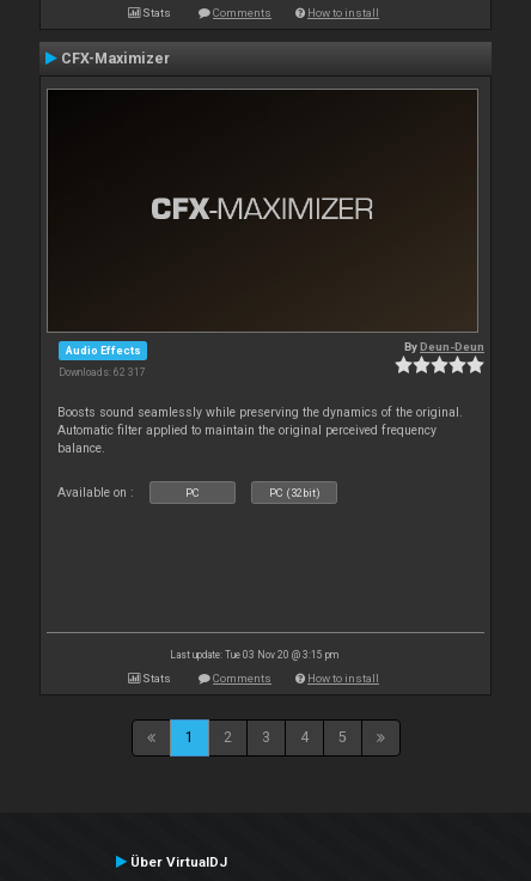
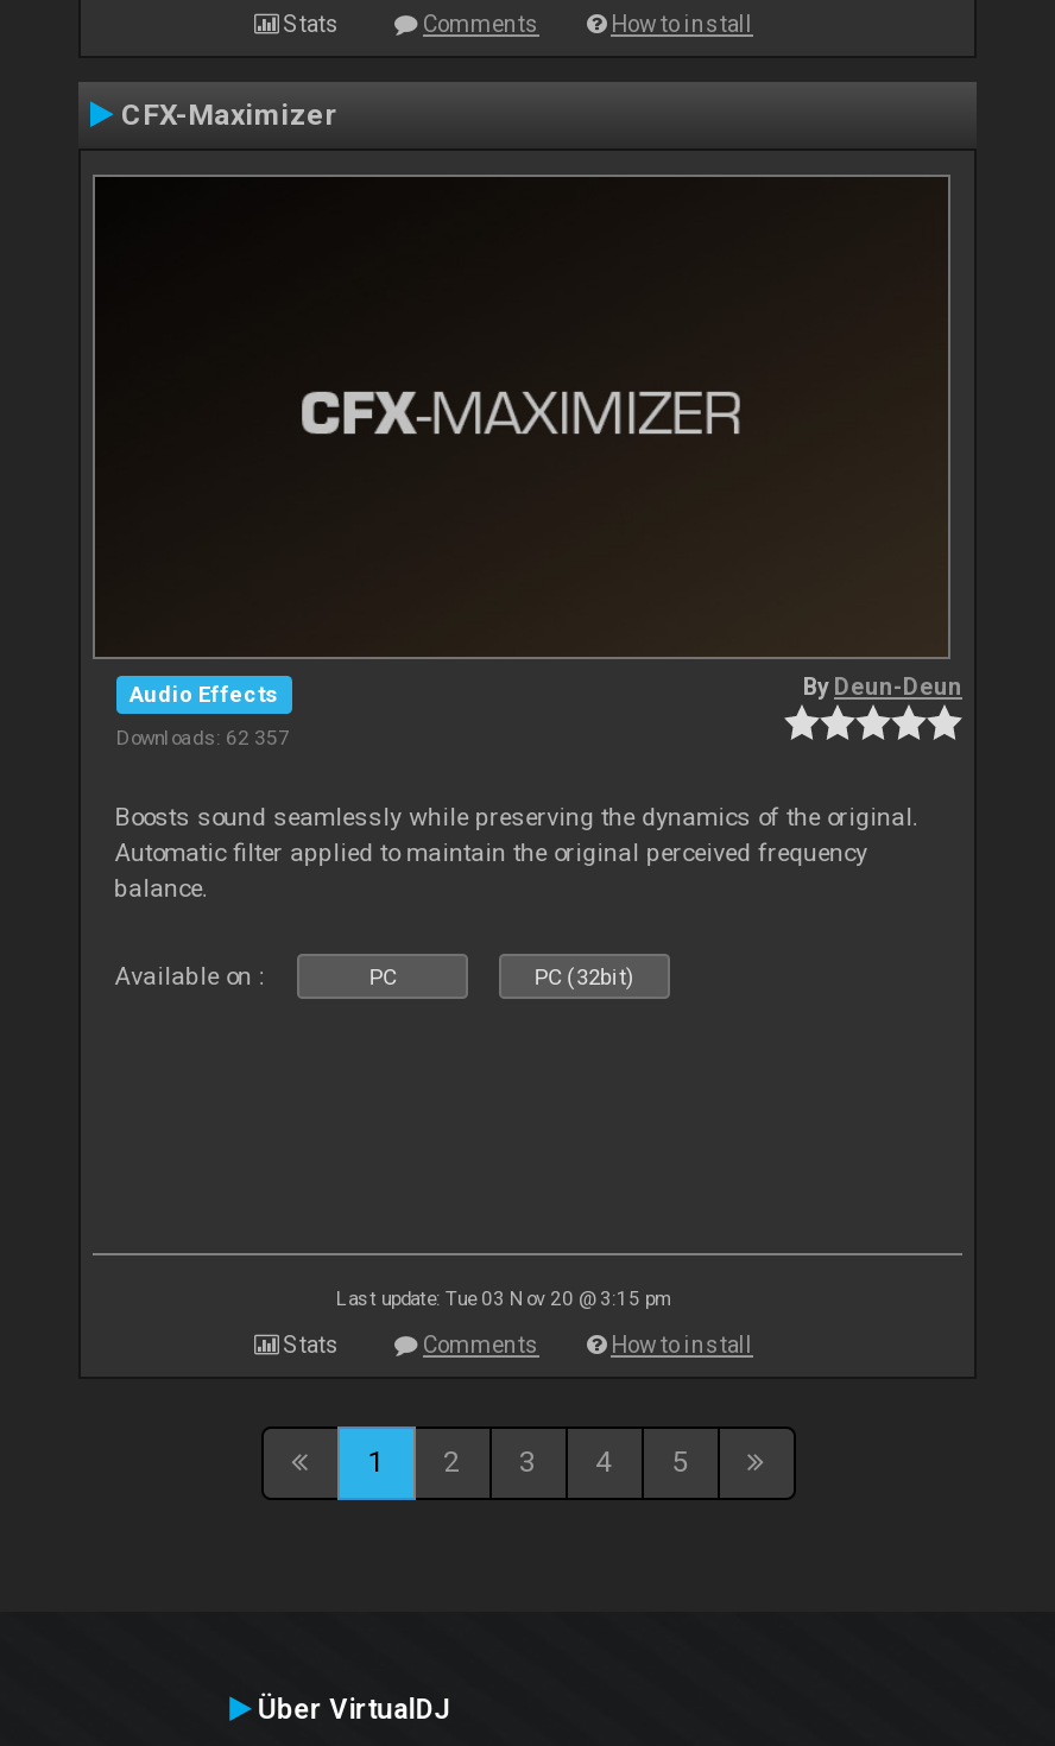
- Downloads: 62 317
+ Downloads: 62 357
